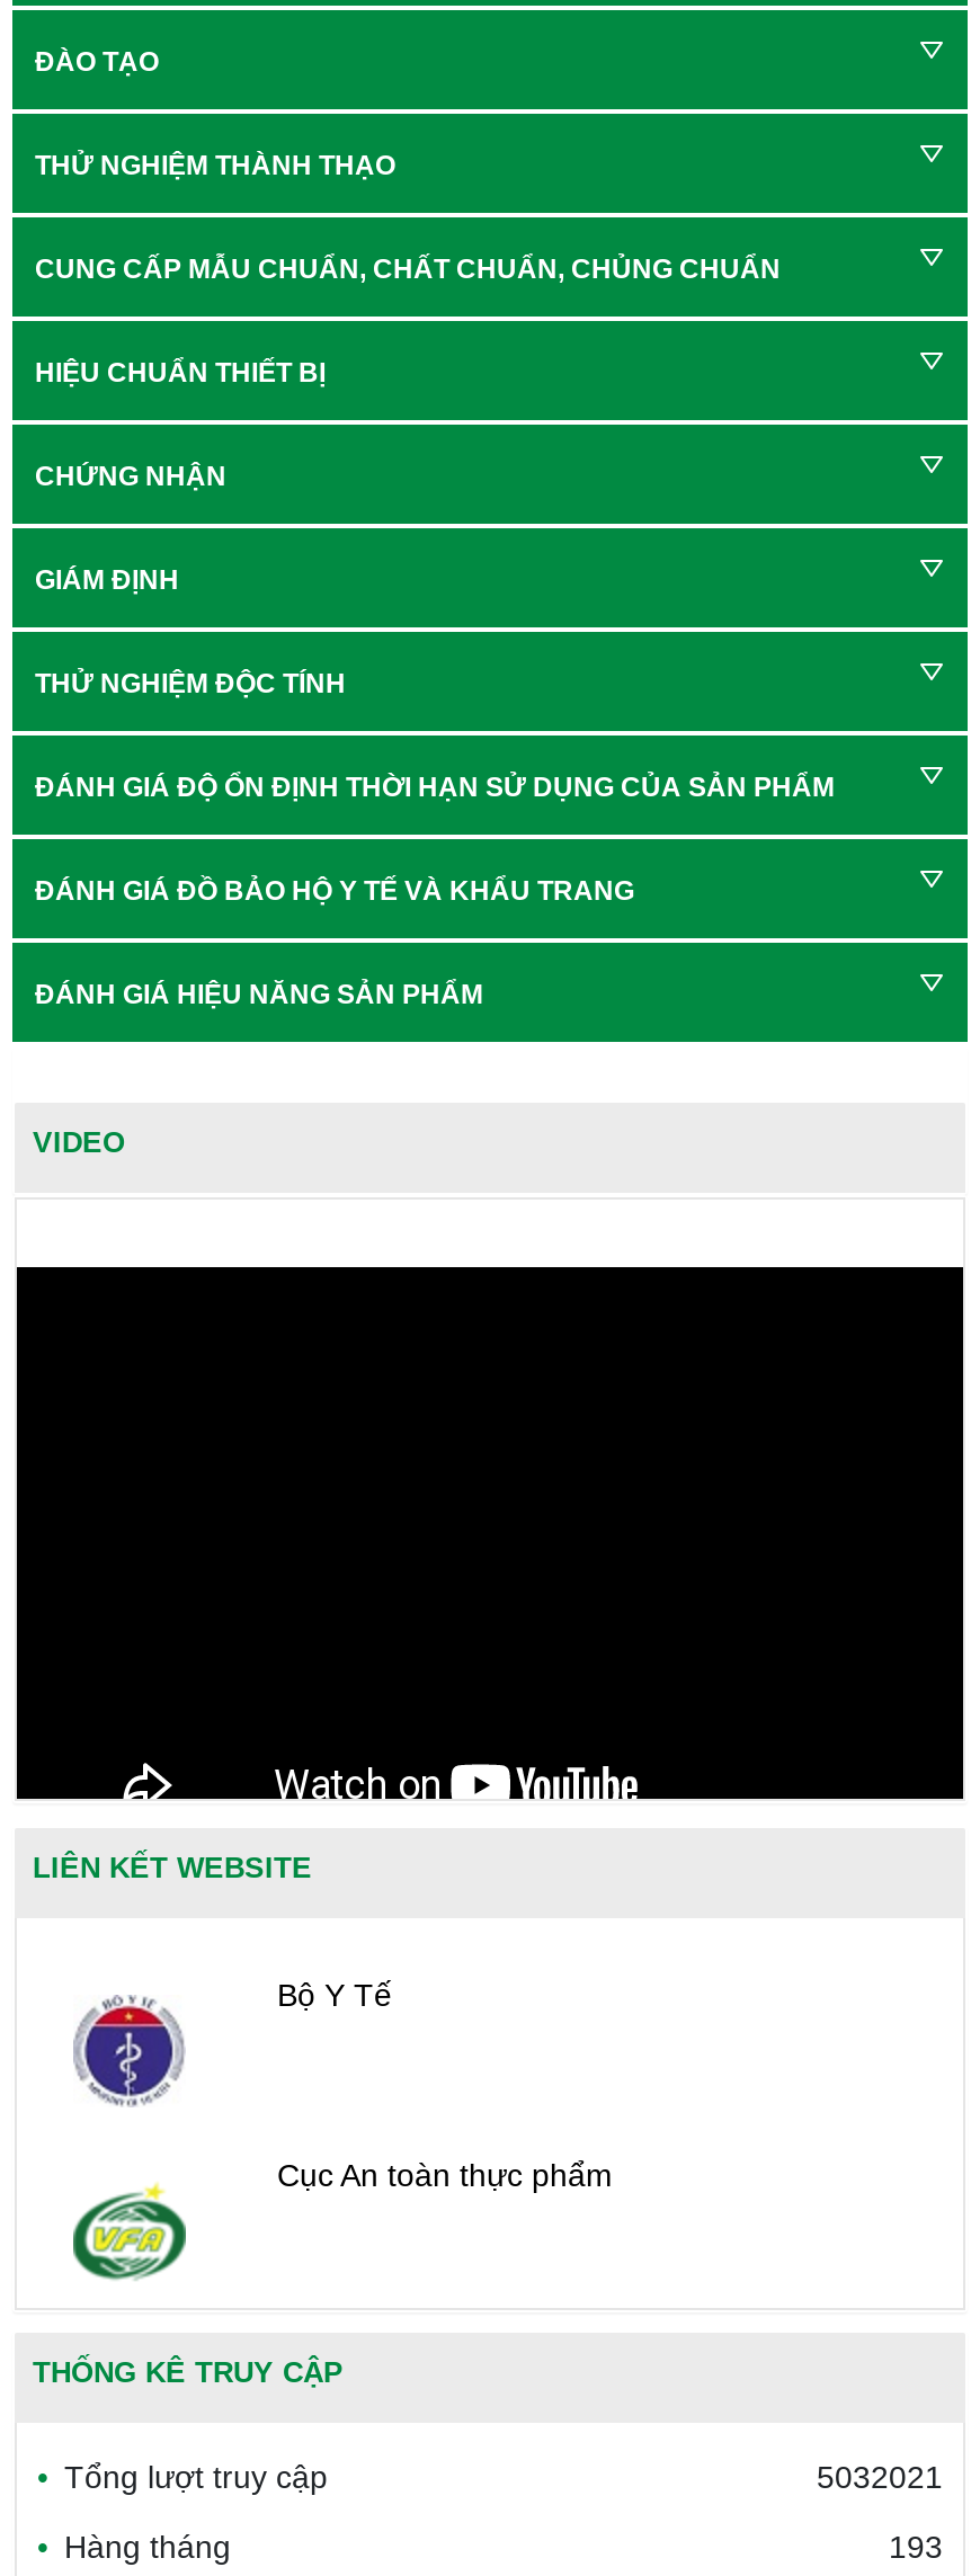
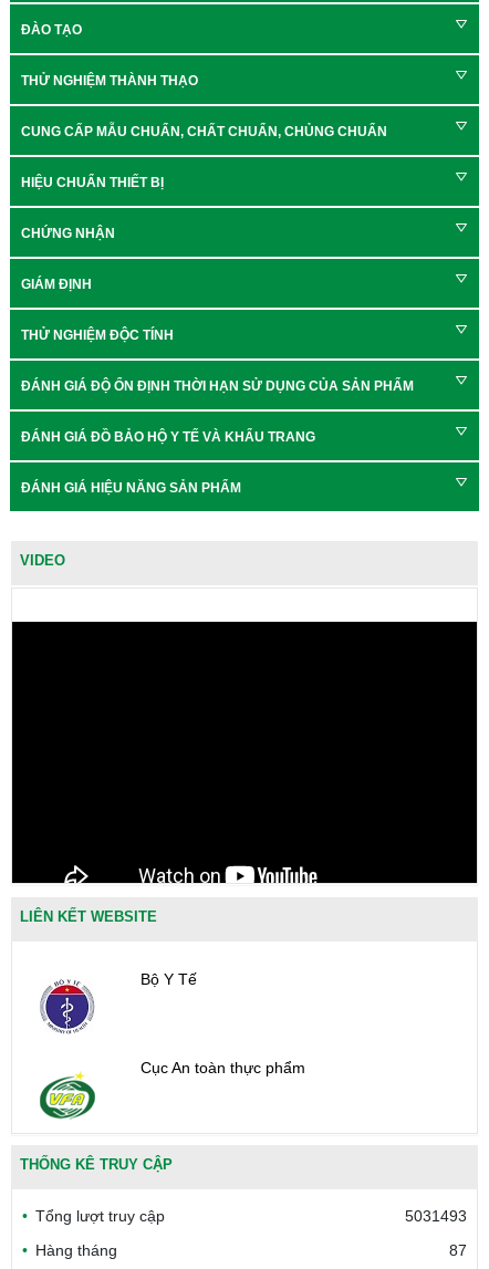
- 5032021
+ 5031493

- 193
+ 87
